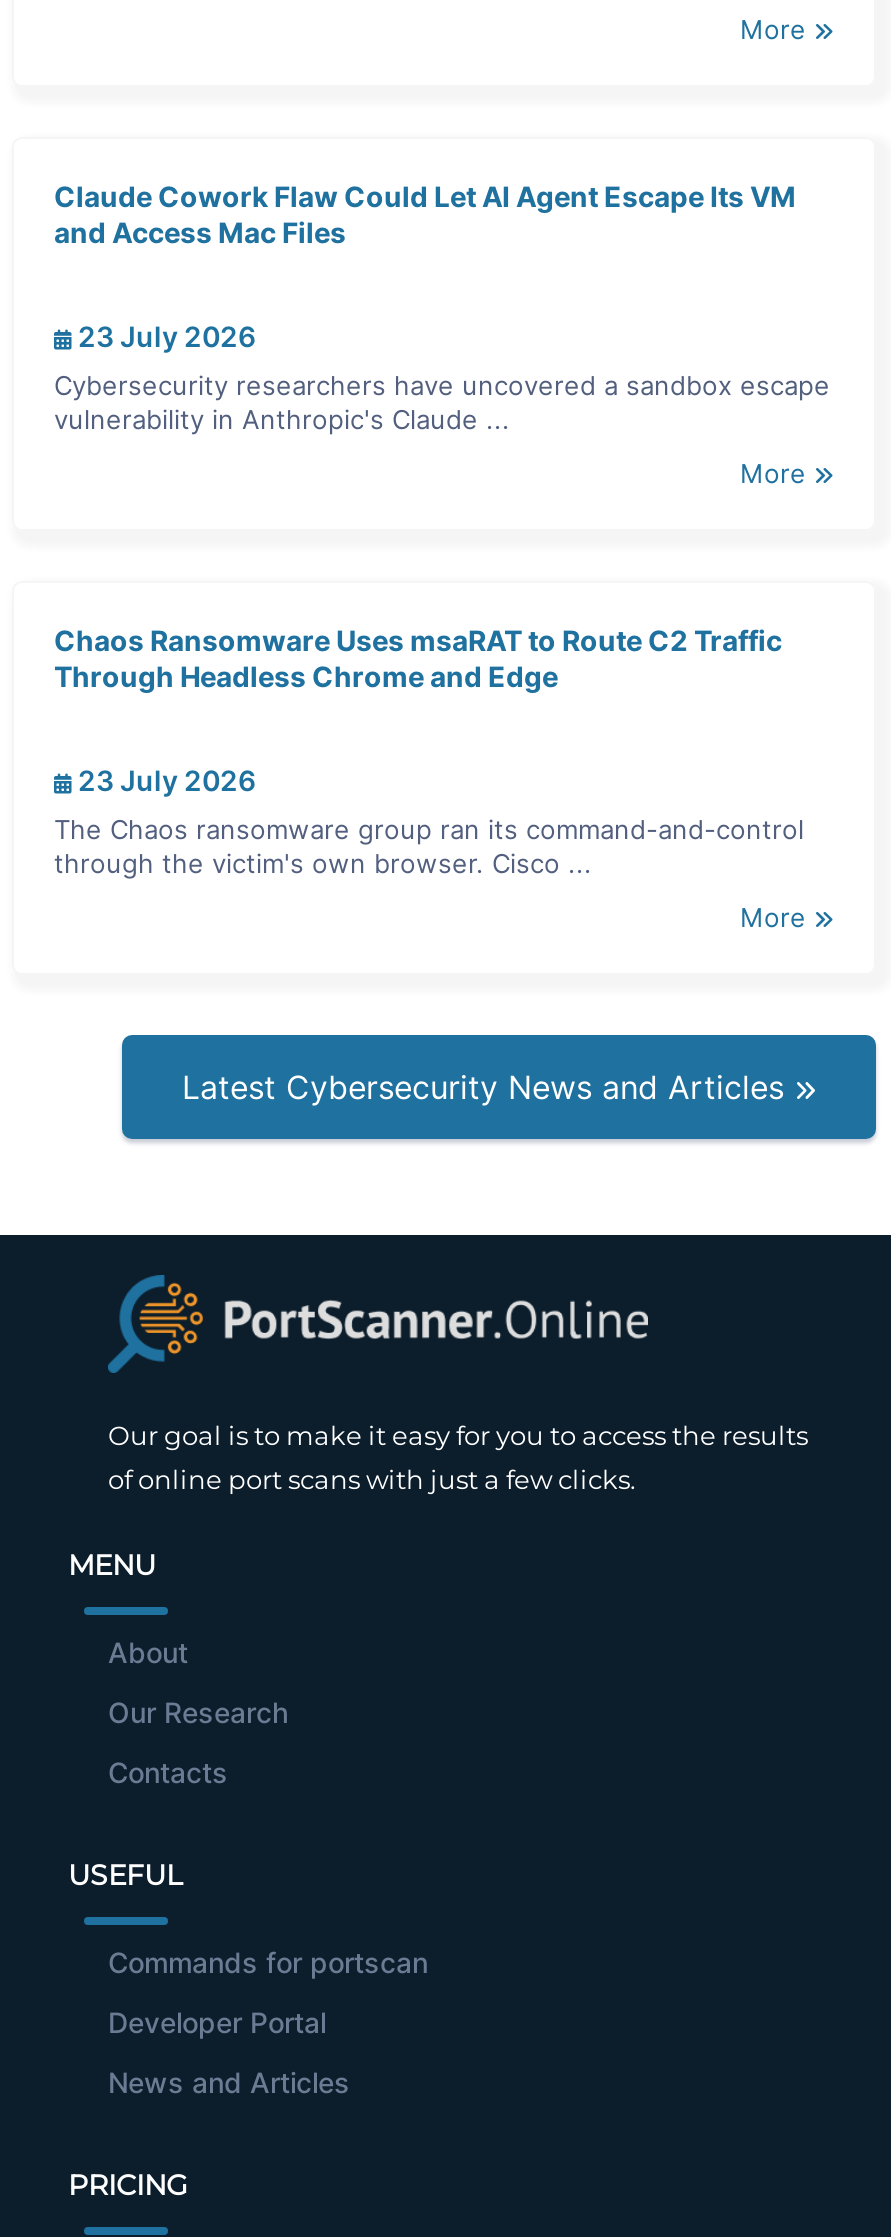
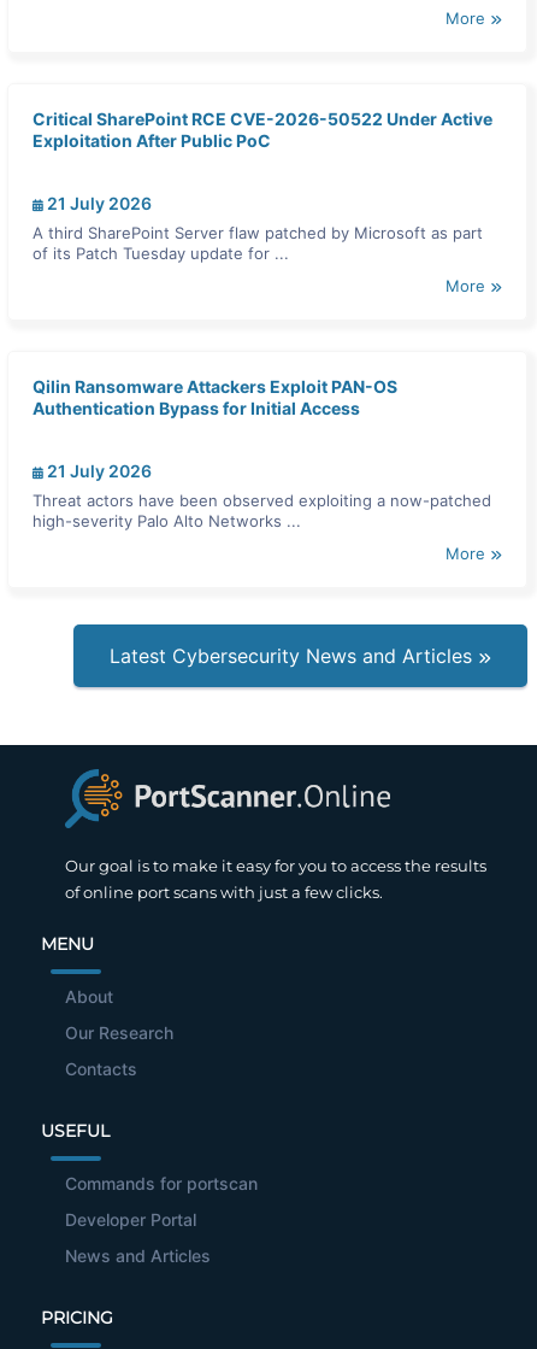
- Claude Cowork Flaw Could Let AI Agent Escape Its VM
- and Access Mac Files
+ Critical SharePoint RCE CVE-2026-50522 Under Active
+ Exploitation After Public PoC

- 23 July 2026
+ 21 July 2026

- Cybersecurity researchers have uncovered a sandbox escape
- vulnerability in Anthropic's Claude ...
+ A third SharePoint Server flaw patched by Microsoft as part
+ of its Patch Tuesday update for ...

- Chaos Ransomware Uses msaRAT to Route C2 Traffic
- Through Headless Chrome and Edge
+ Qilin Ransomware Attackers Exploit PAN-OS
+ Authentication Bypass for Initial Access

- 23 July 2026
+ 21 July 2026

- The Chaos ransomware group ran its command-and-control
- through the victim's own browser. Cisco ...
+ Threat actors have been observed exploiting a now-patched
+ high-severity Palo Alto Networks ...
